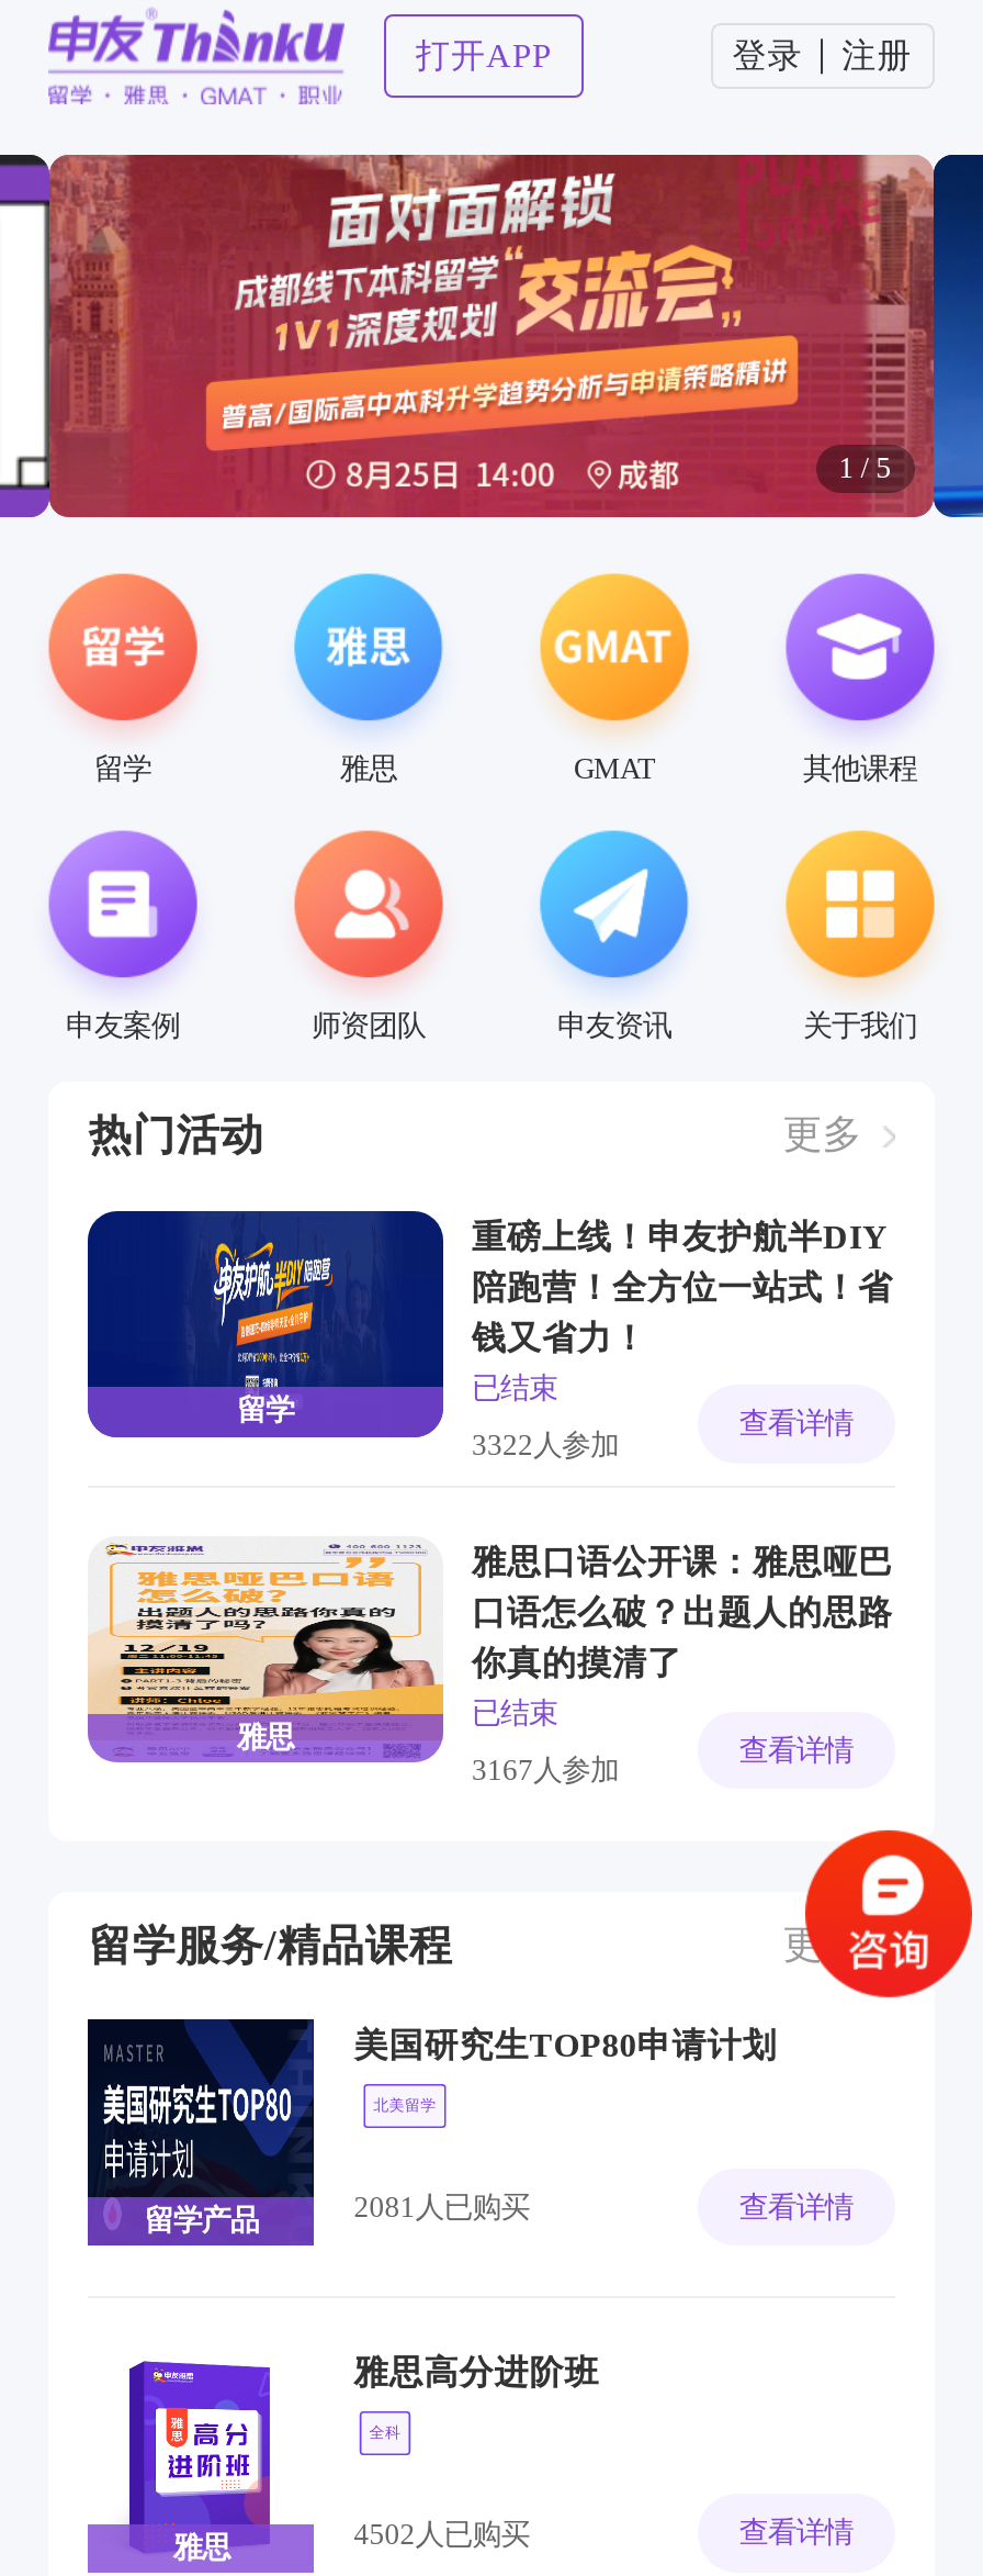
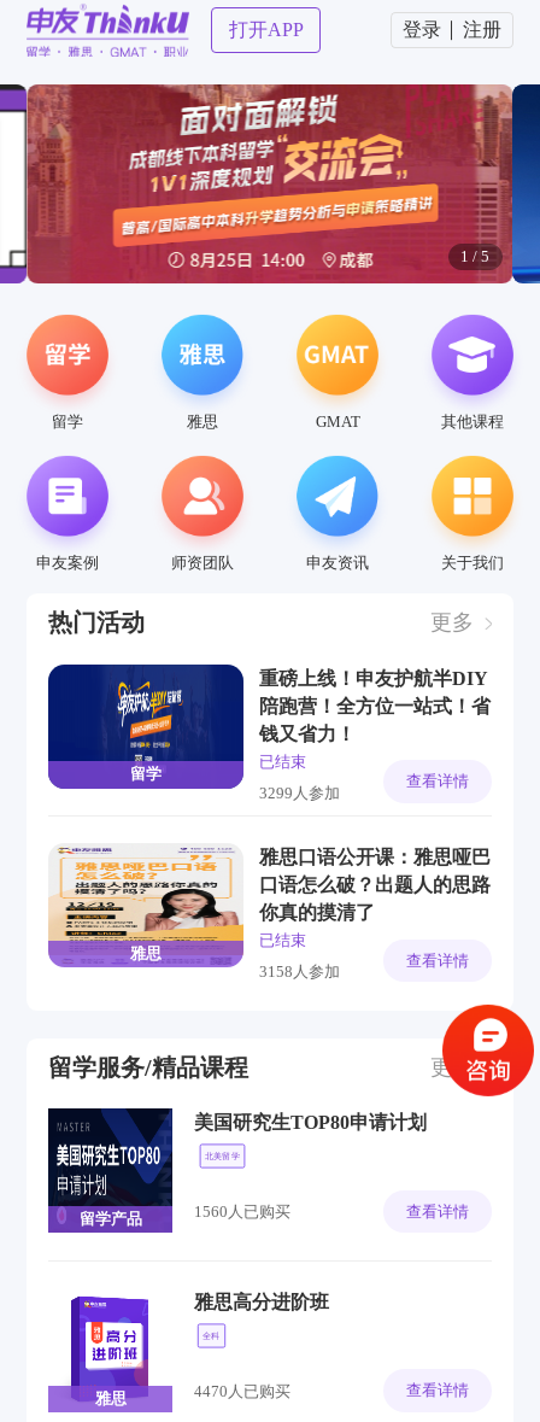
- 3322人参加
+ 3299人参加

- 3167人参加
+ 3158人参加

- 2081人已购买
+ 1560人已购买

- 4502人已购买
+ 4470人已购买
